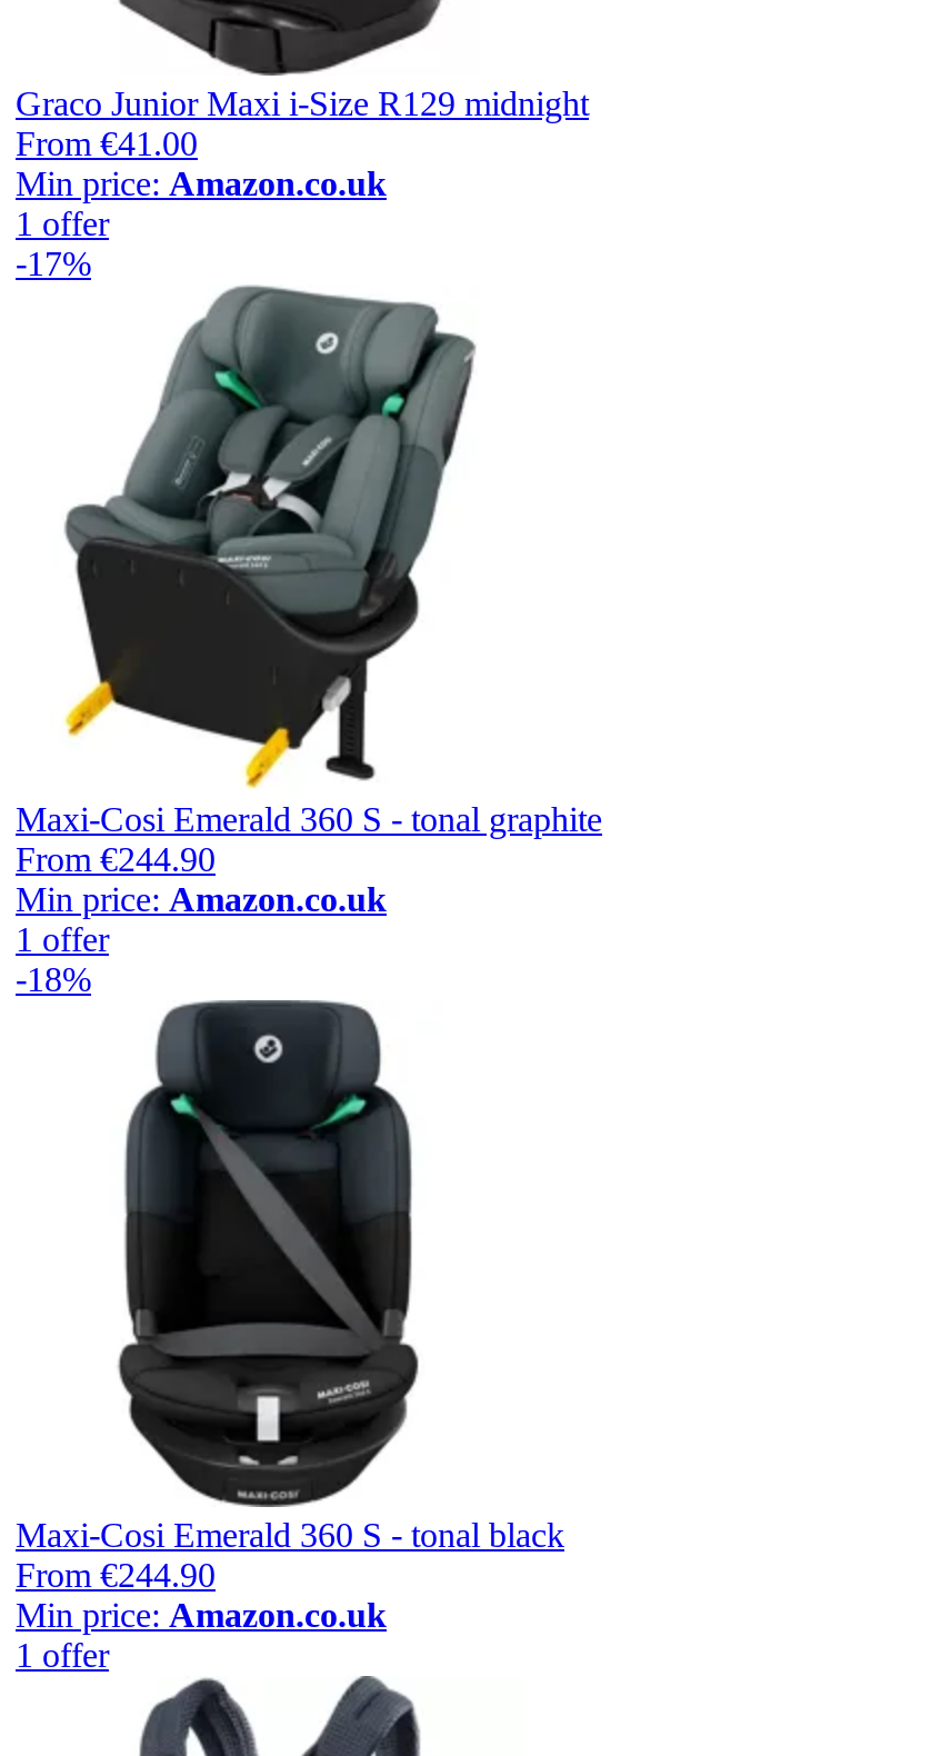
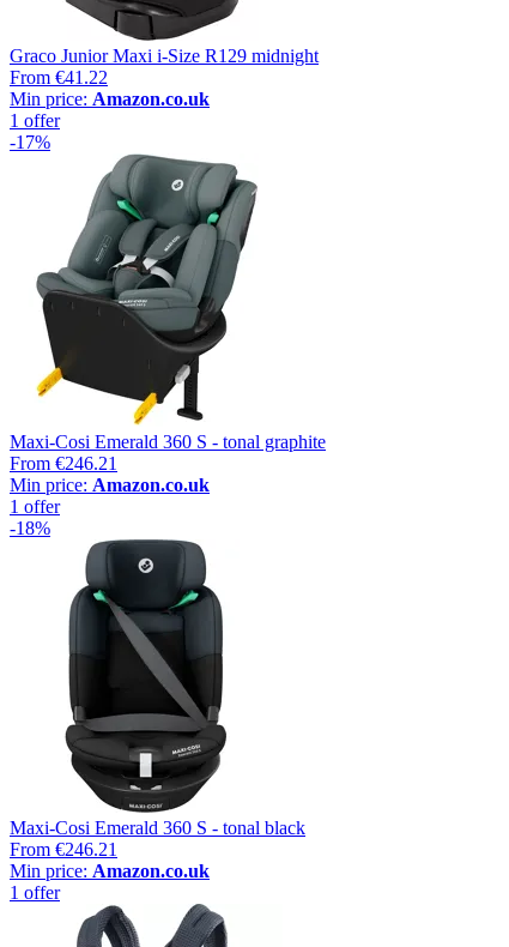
- From €41.00
+ From €41.22

- From €244.90
+ From €246.21

- From €244.90
+ From €246.21
